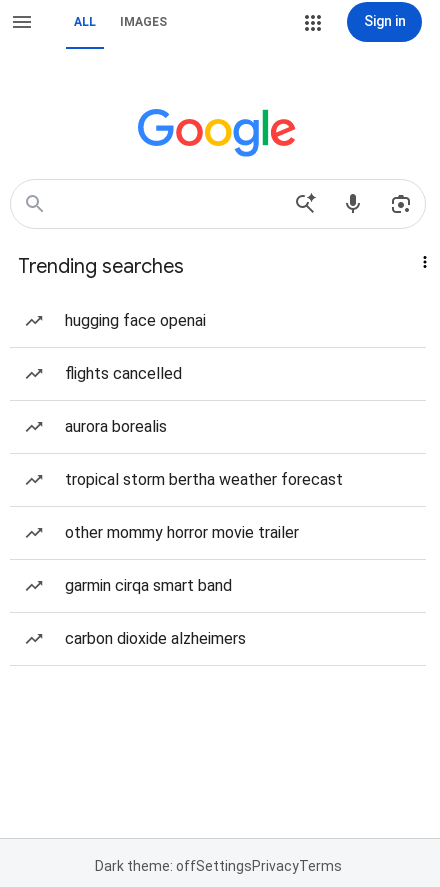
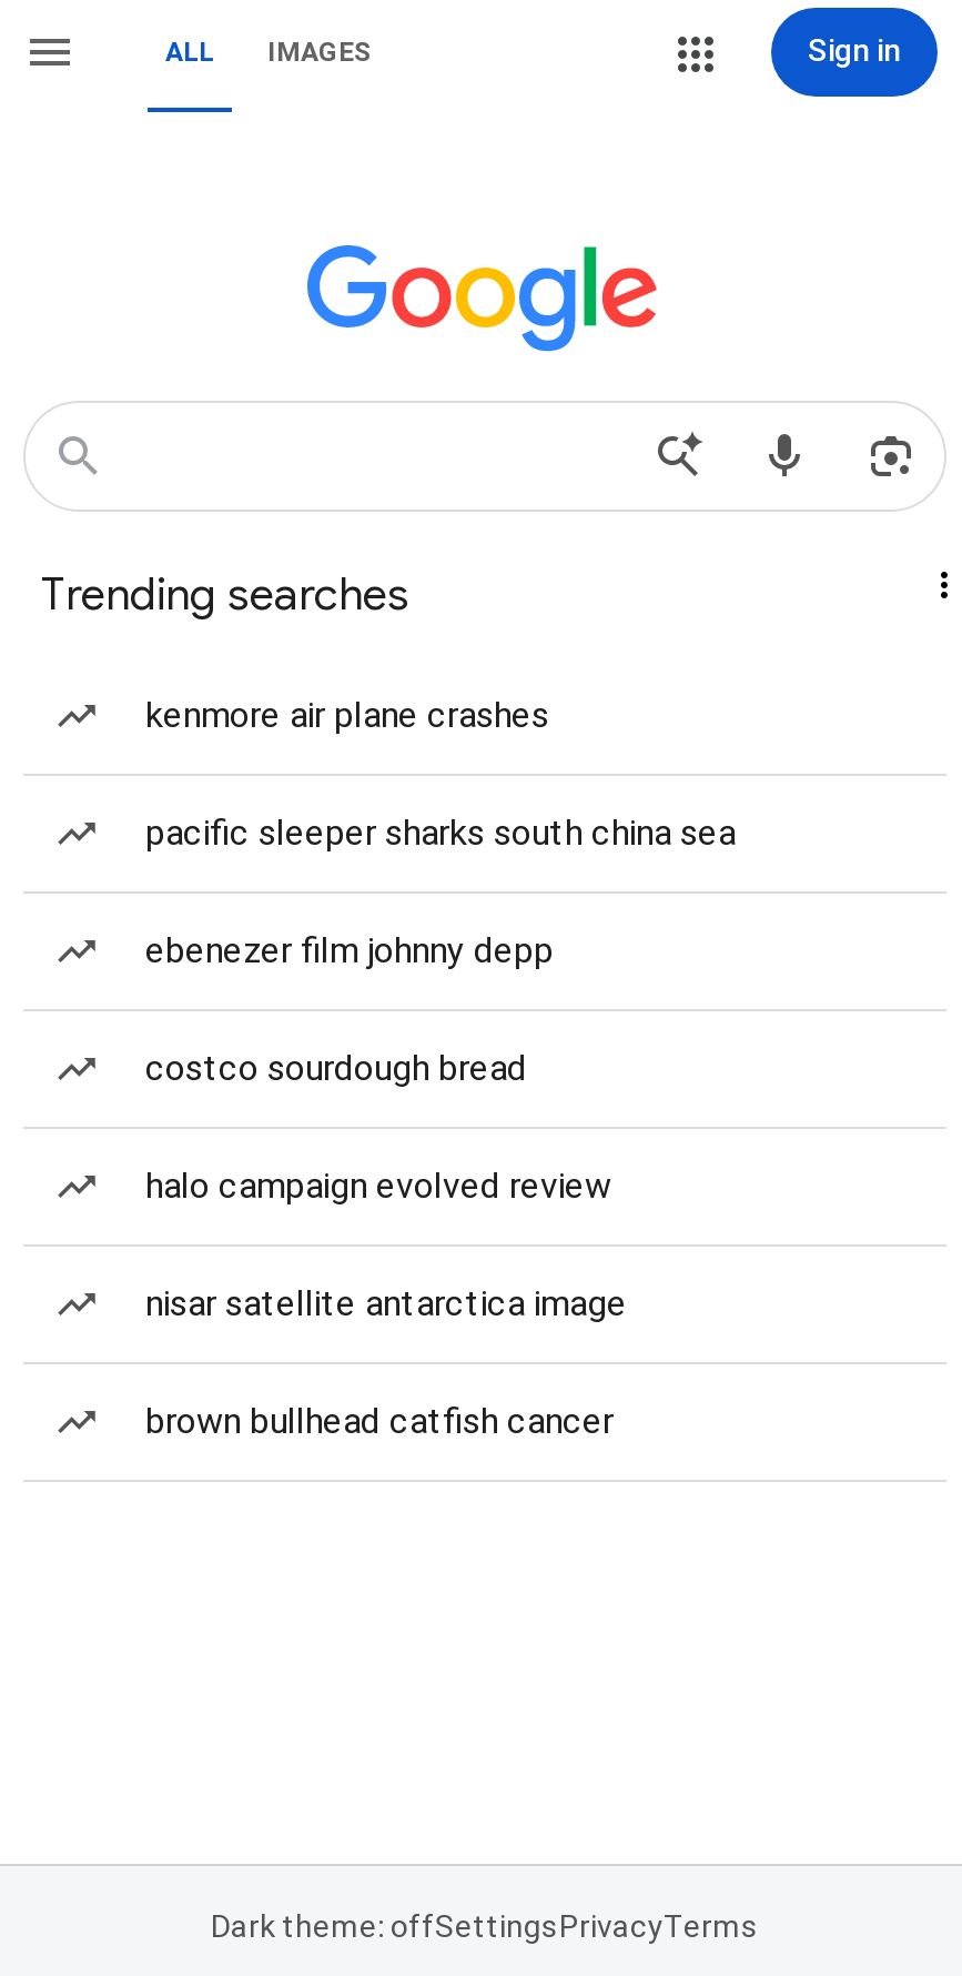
- hugging face openai
+ kenmore air plane crashes

- flights cancelled
+ pacific sleeper sharks south china sea

- aurora borealis
+ ebenezer film johnny depp

- tropical storm bertha weather forecast
+ costco sourdough bread

- other mommy horror movie trailer
+ halo campaign evolved review

- garmin cirqa smart band
+ nisar satellite antarctica image

- carbon dioxide alzheimers
+ brown bullhead catfish cancer
